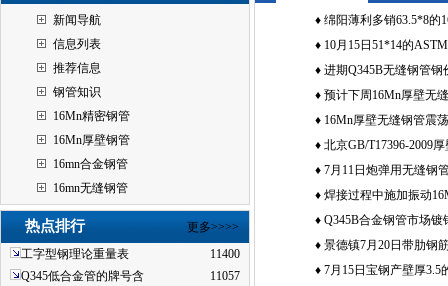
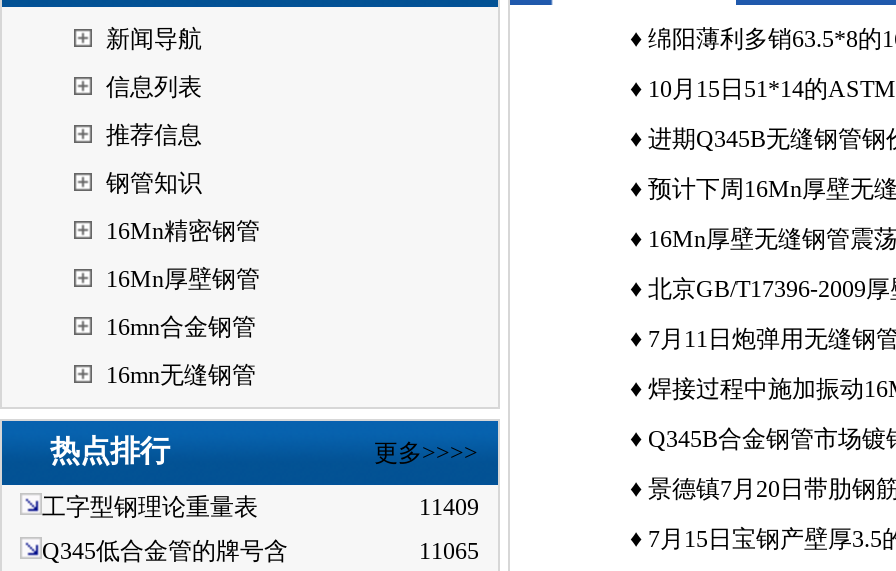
- 11400
+ 11409

- 11057
+ 11065
